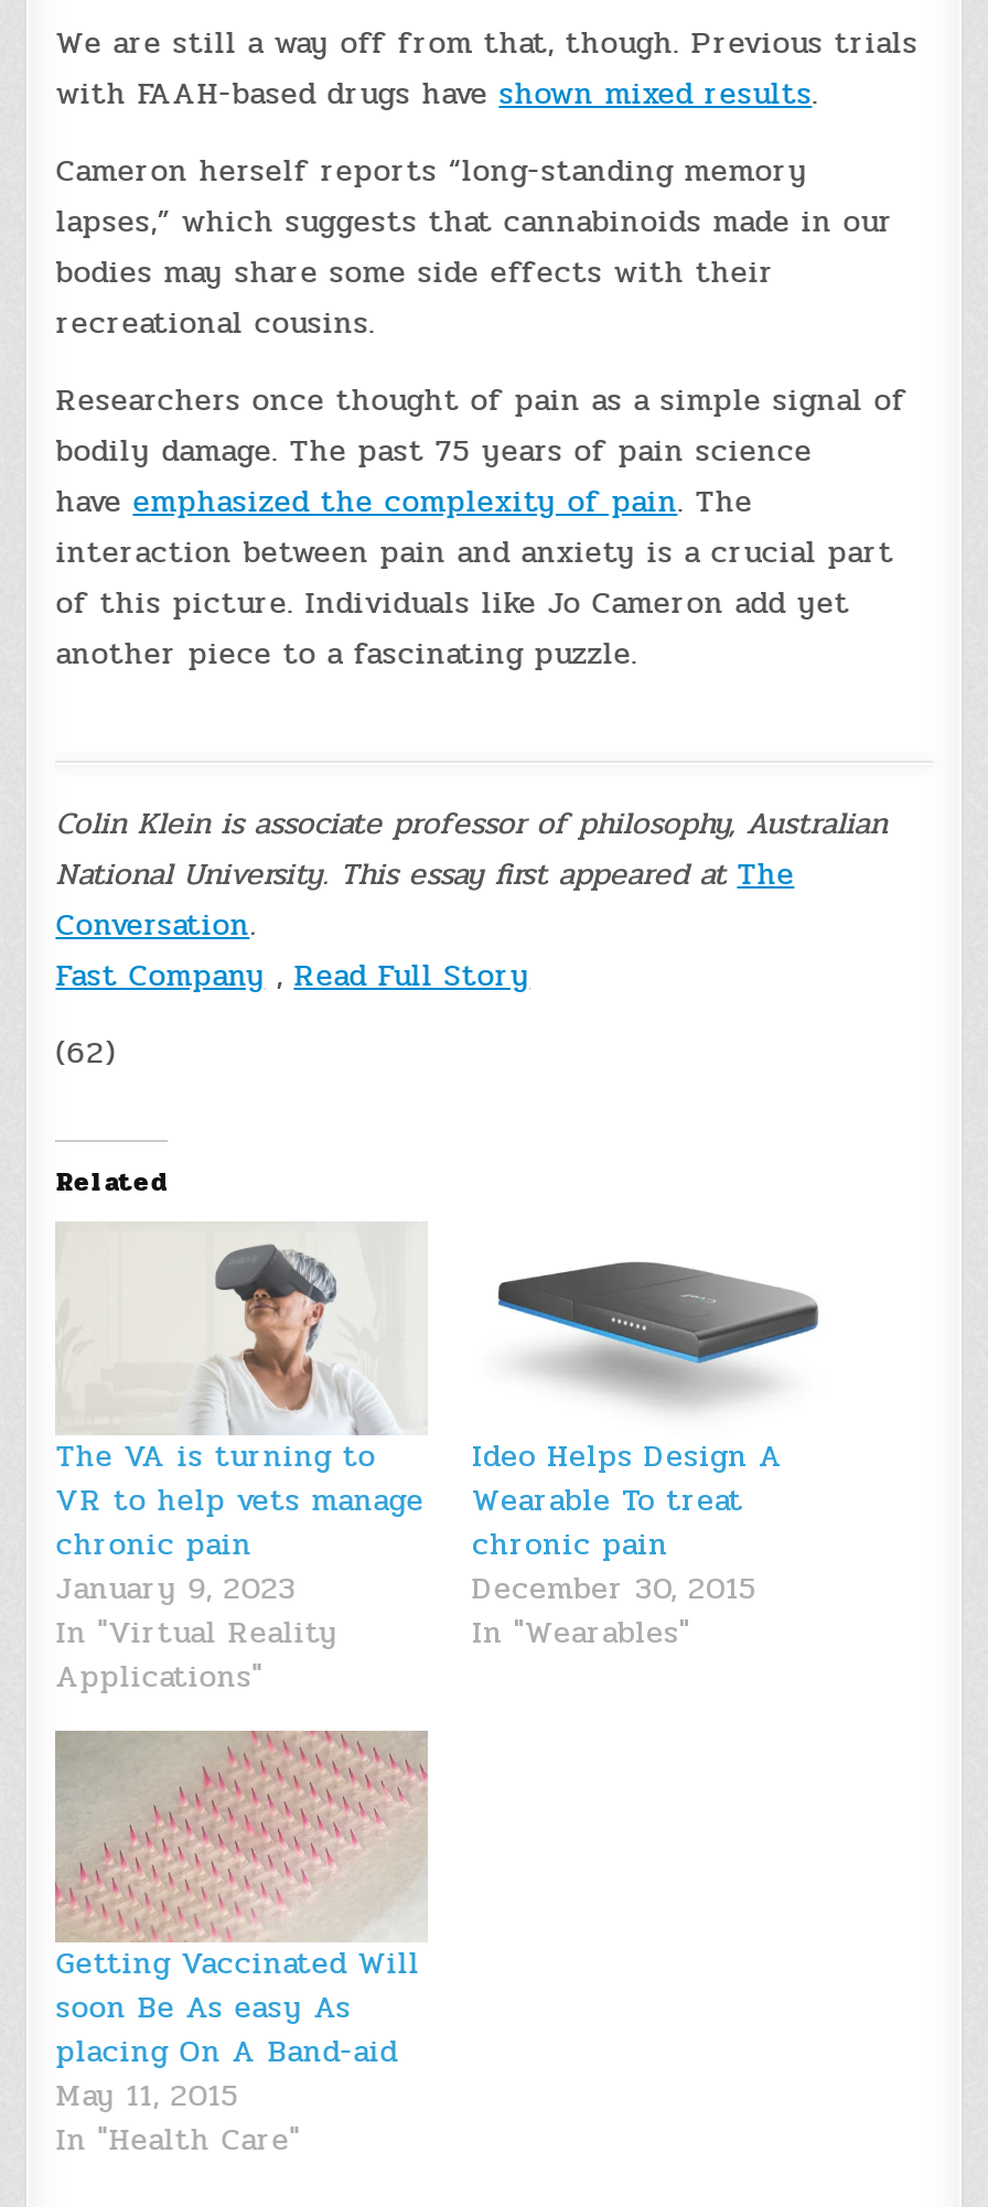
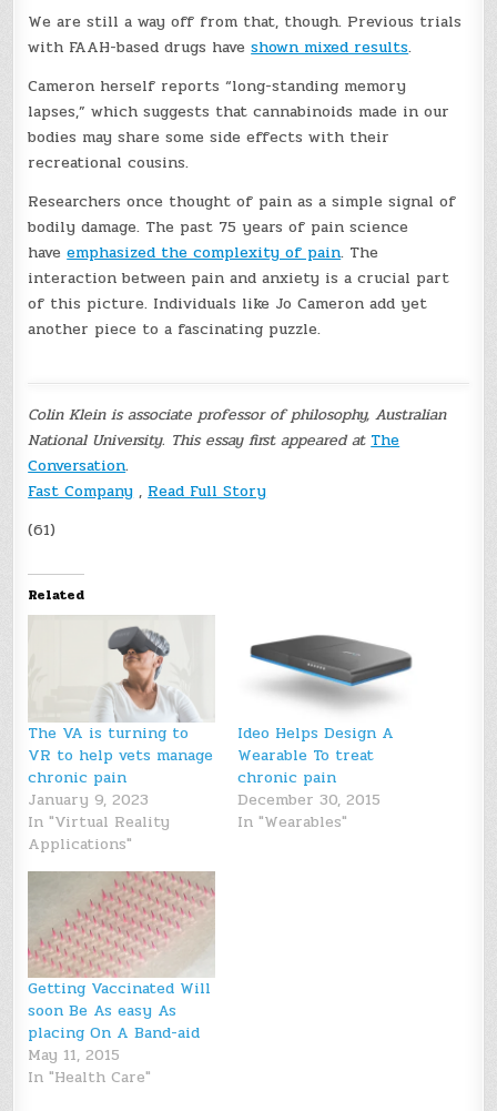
- (62)
+ (61)
